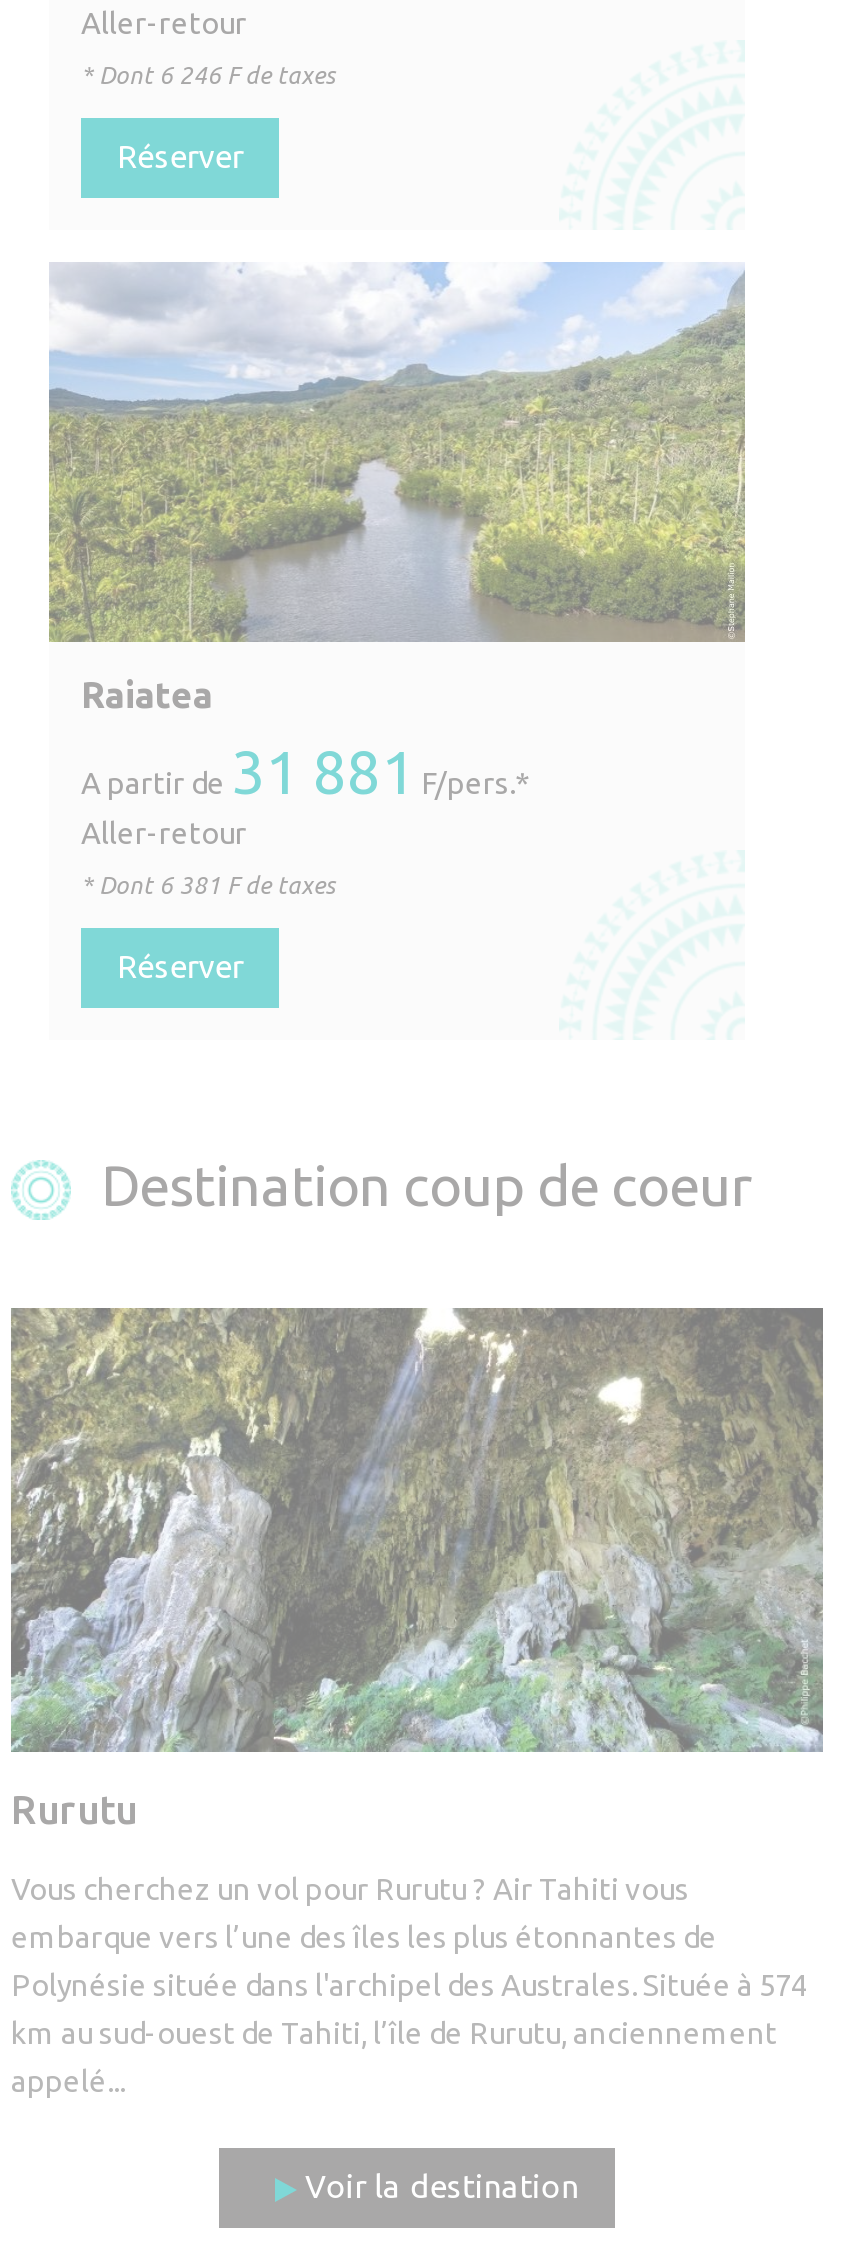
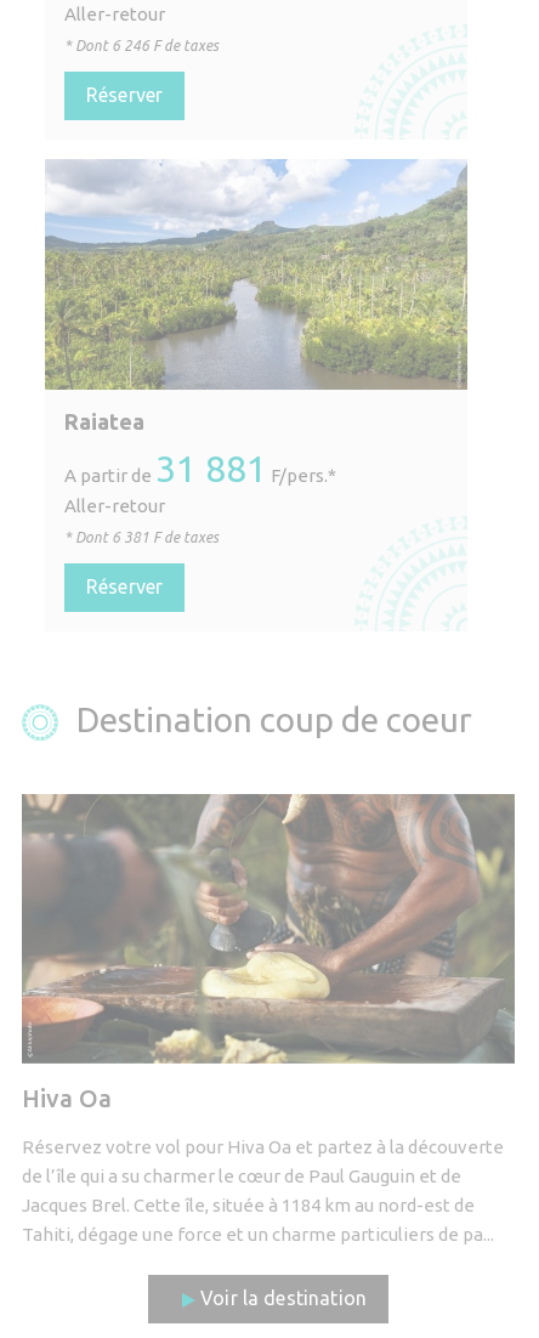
- [image]
- Rurutu
+ [image]
+ Hiva Oa

- Vous cherchez un vol pour Rurutu ? Air Tahiti vous
- embarque vers l’une des îles les plus étonnantes de
- Polynésie située dans l'archipel des Australes. Située à 574
- km au sud-ouest de Tahiti, l’île de Rurutu, anciennement
- appelé...
+ Réservez votre vol pour Hiva Oa et partez à la découverte
+ de l’île qui a su charmer le cœur de Paul Gauguin et de
+ Jacques Brel. Cette île, située à 1184 km au nord-est de
+ Tahiti, dégage une force et un charme particuliers de pa...
